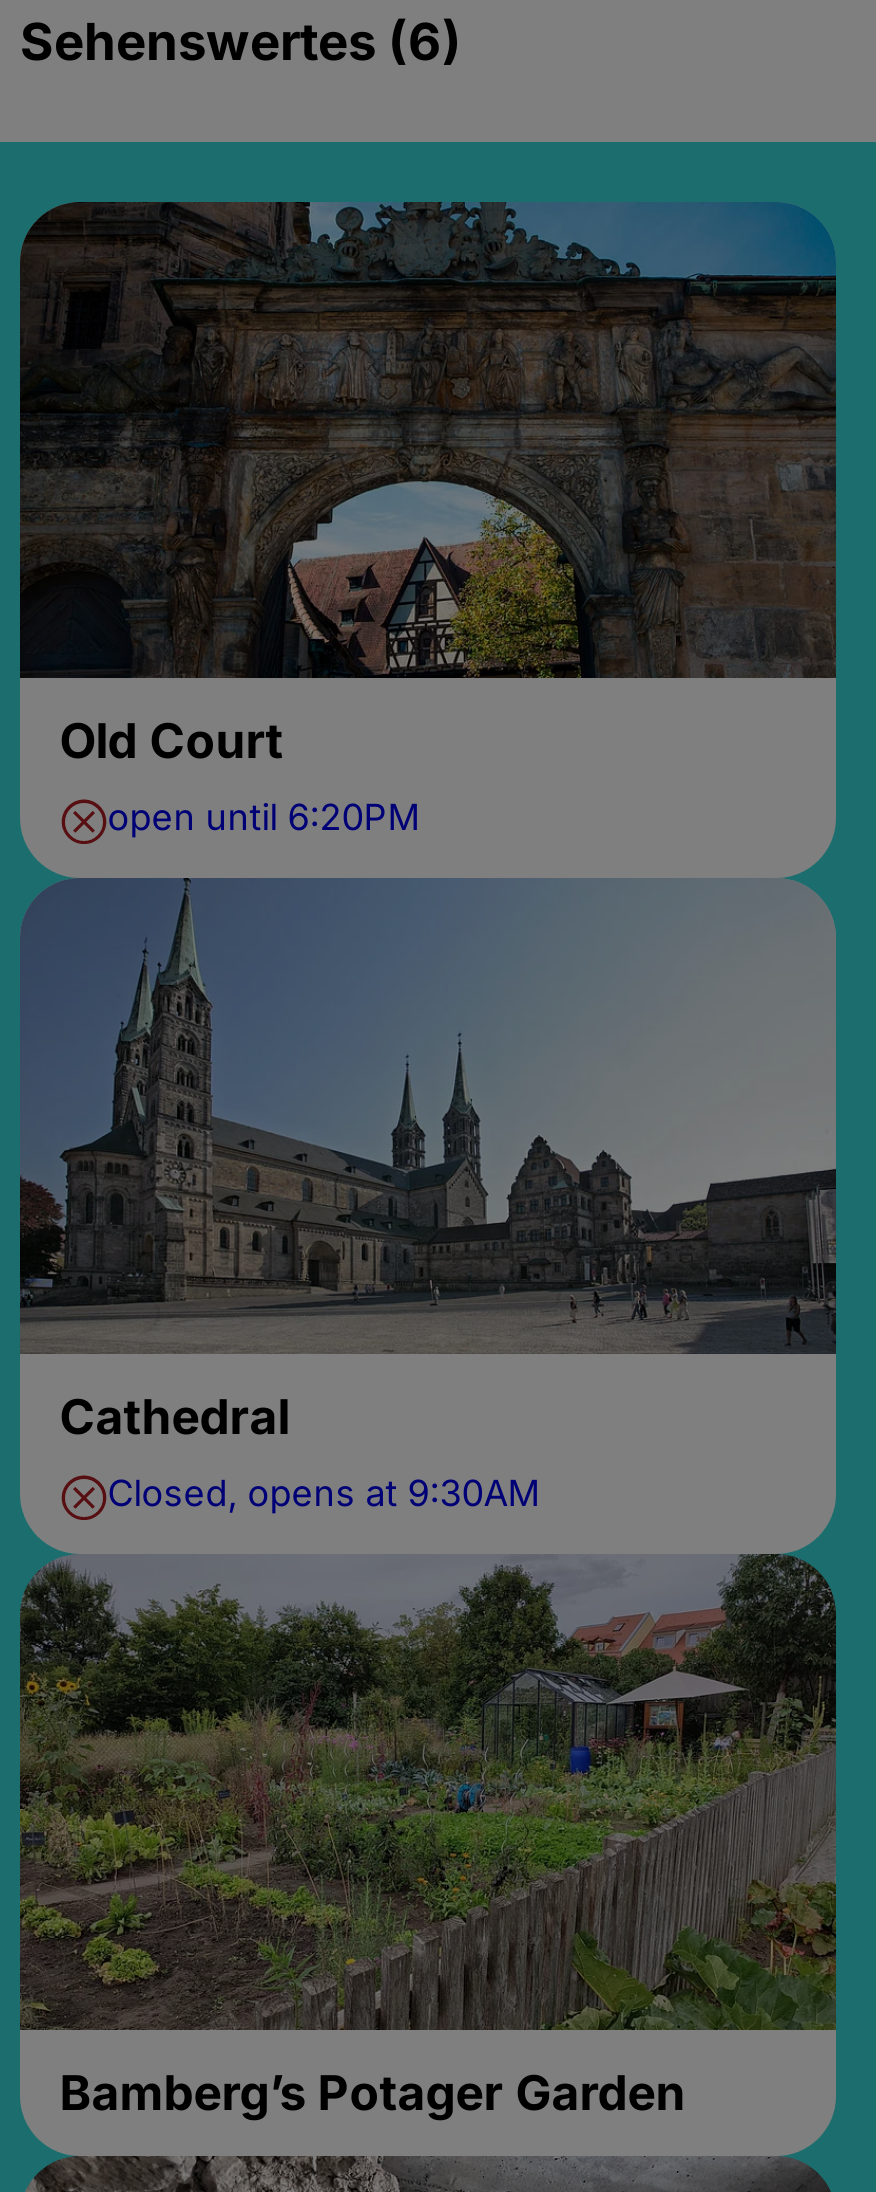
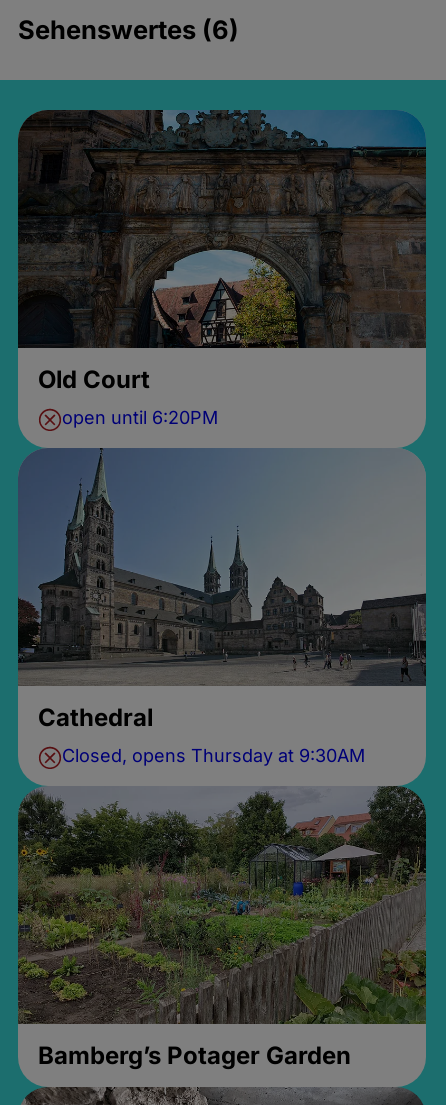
- Closed, opens at 9:30AM
+ Closed, opens Thursday at 9:30AM
